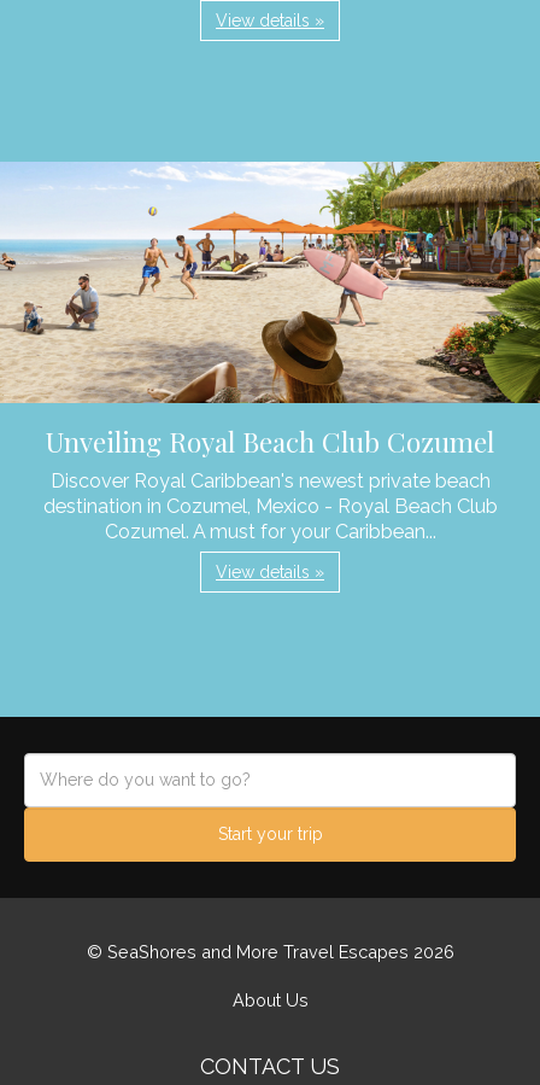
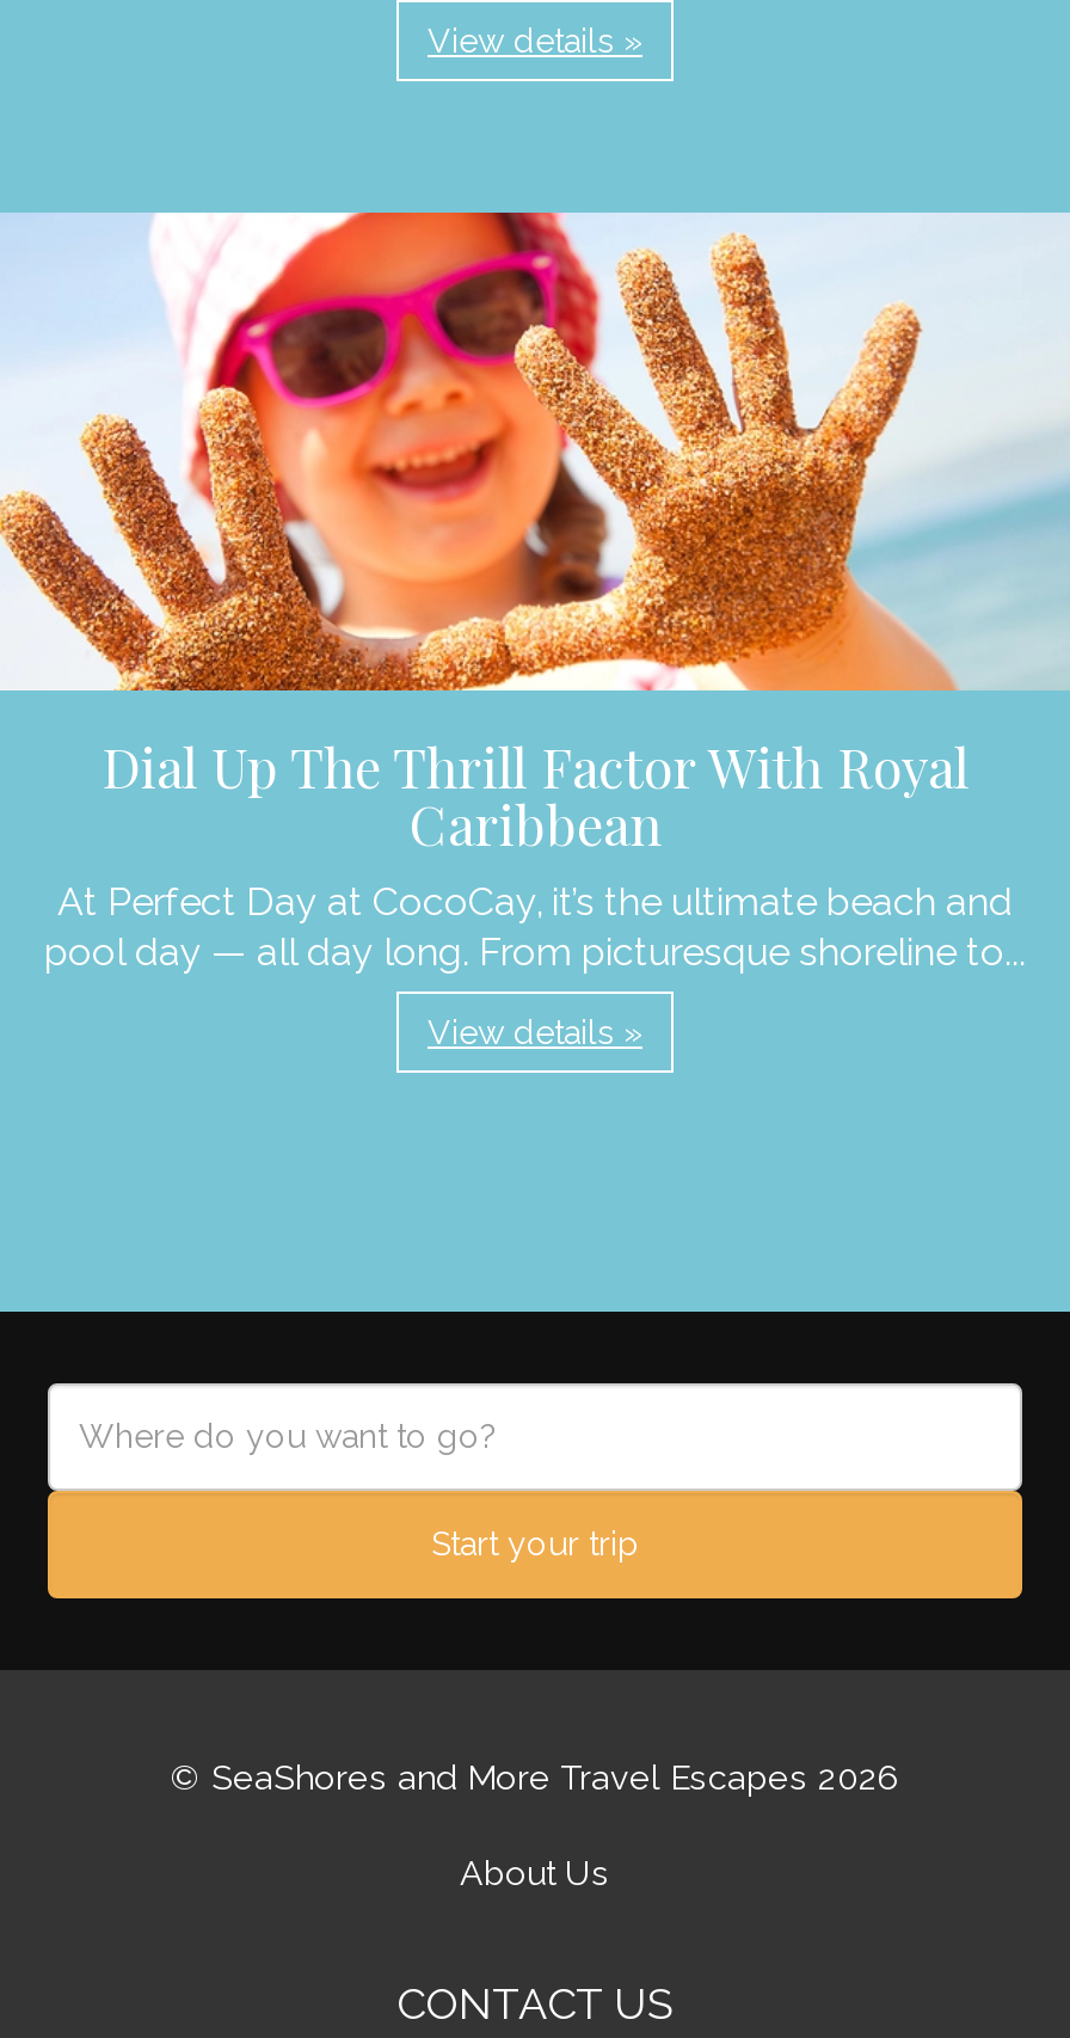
- [image]
- Unveiling Royal Beach Club Cozumel
- Discover Royal Caribbean's newest private beach
- destination in Cozumel, Mexico - Royal Beach Club
- Cozumel. A must for your Caribbean...
+ [image]
+ Dial Up The Thrill Factor With Royal
+ Caribbean
+ At Perfect Day at CocoCay, it’s the ultimate beach and
+ pool day — all day long. From picturesque shoreline to...
